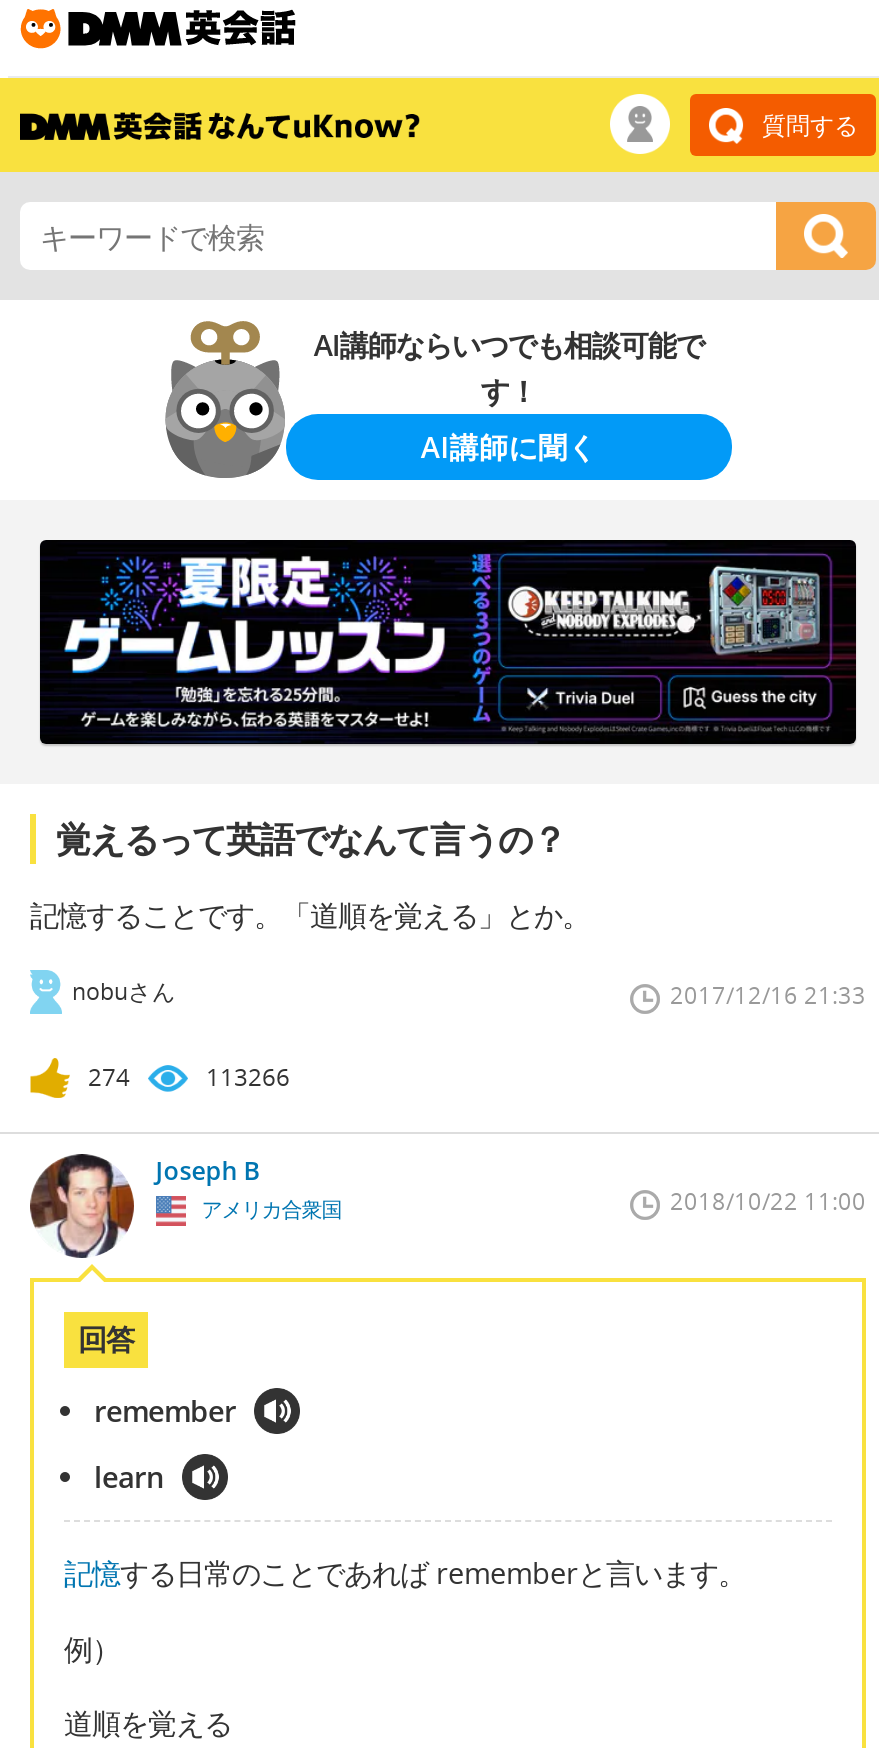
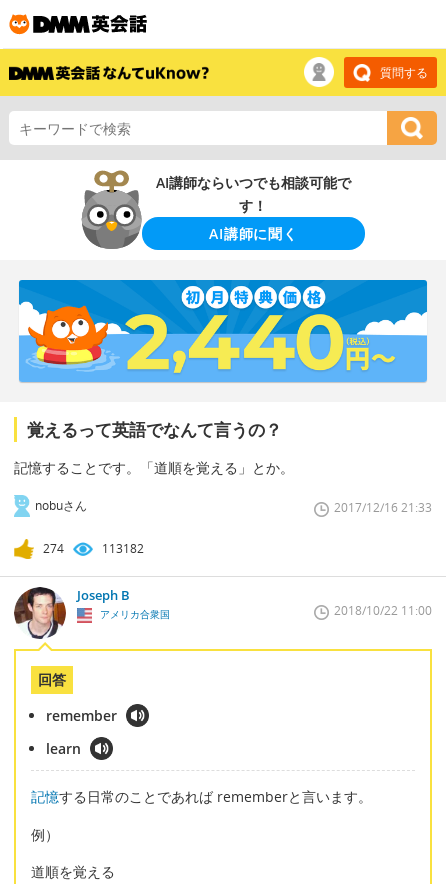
- [image]
+ [image]

- 113266
+ 113182
